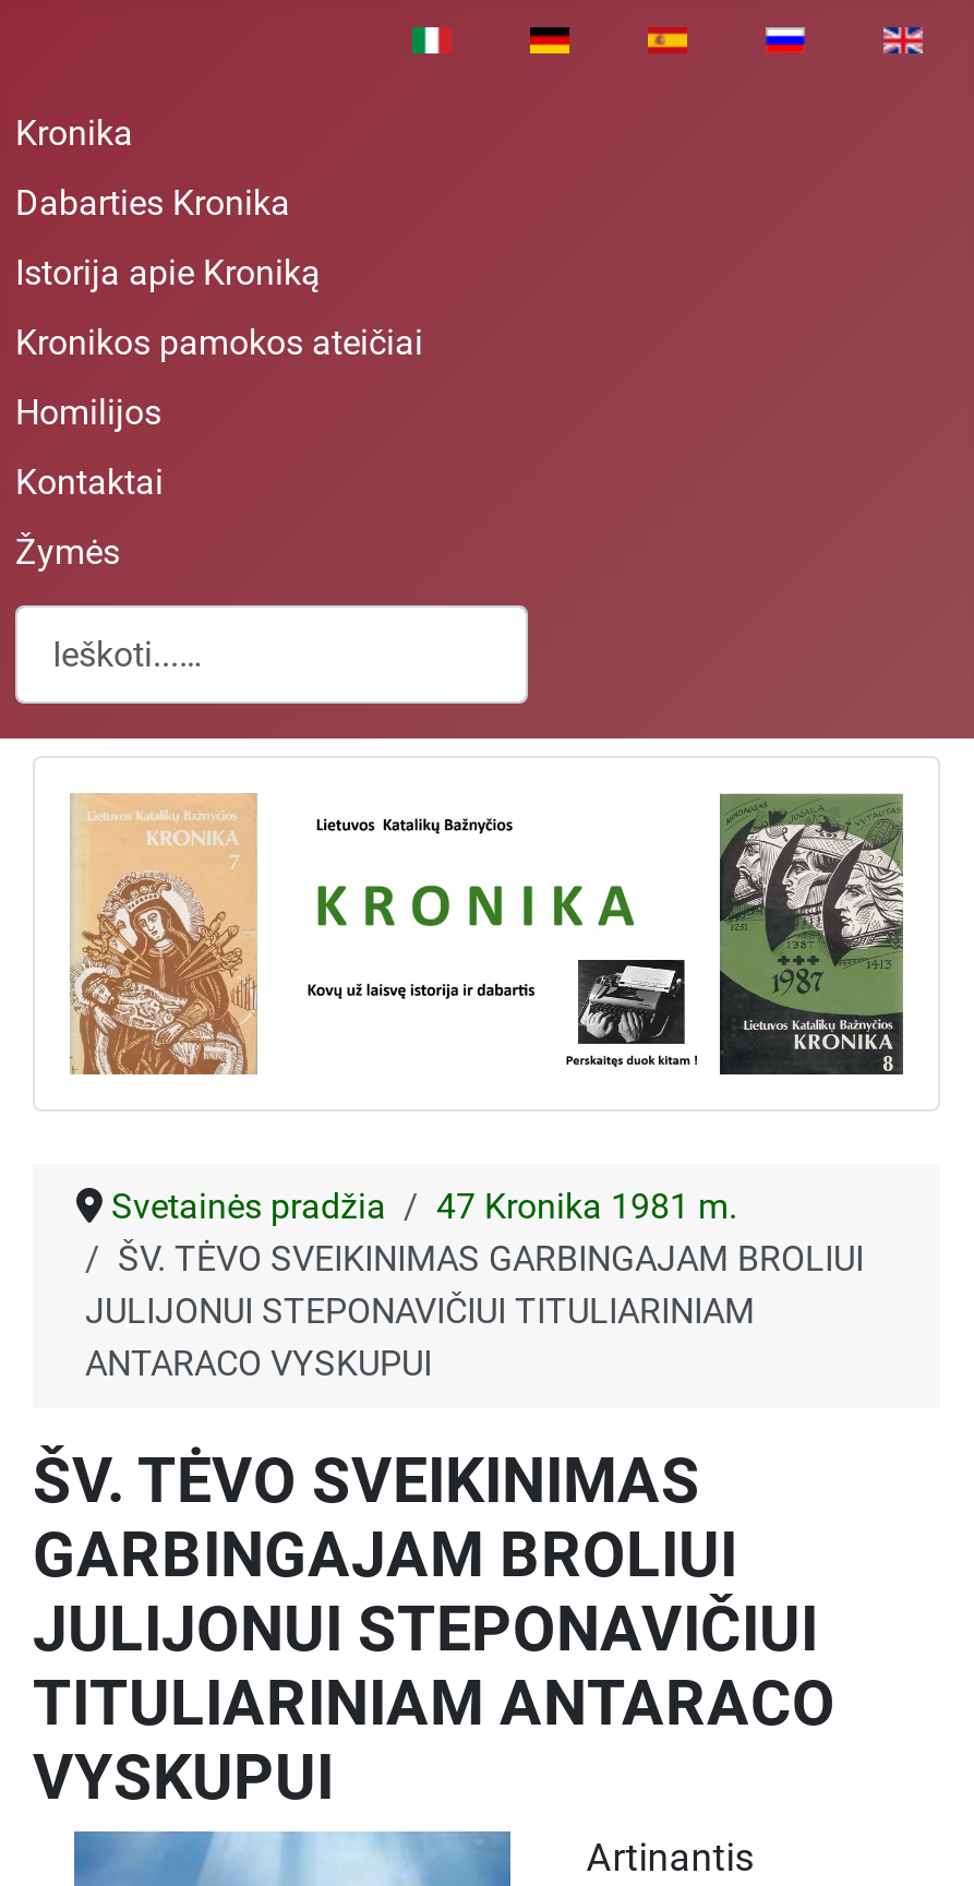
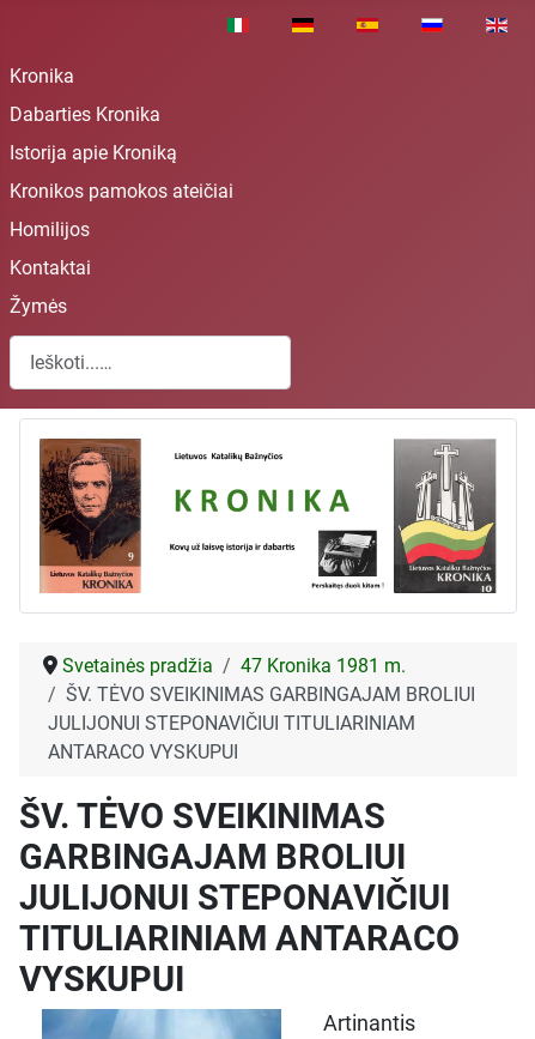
- [image]
+ [image]

- [image]
+ [image]
